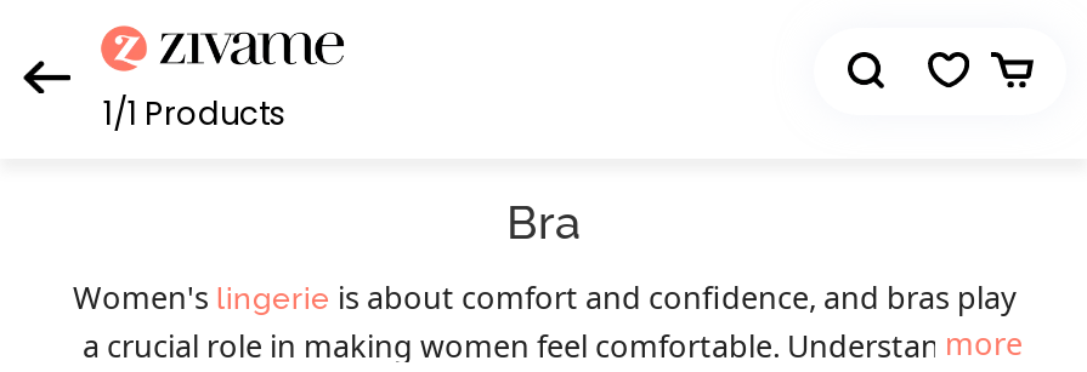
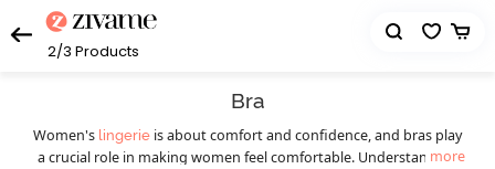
- 1/1 Products
+ 2/3 Products
